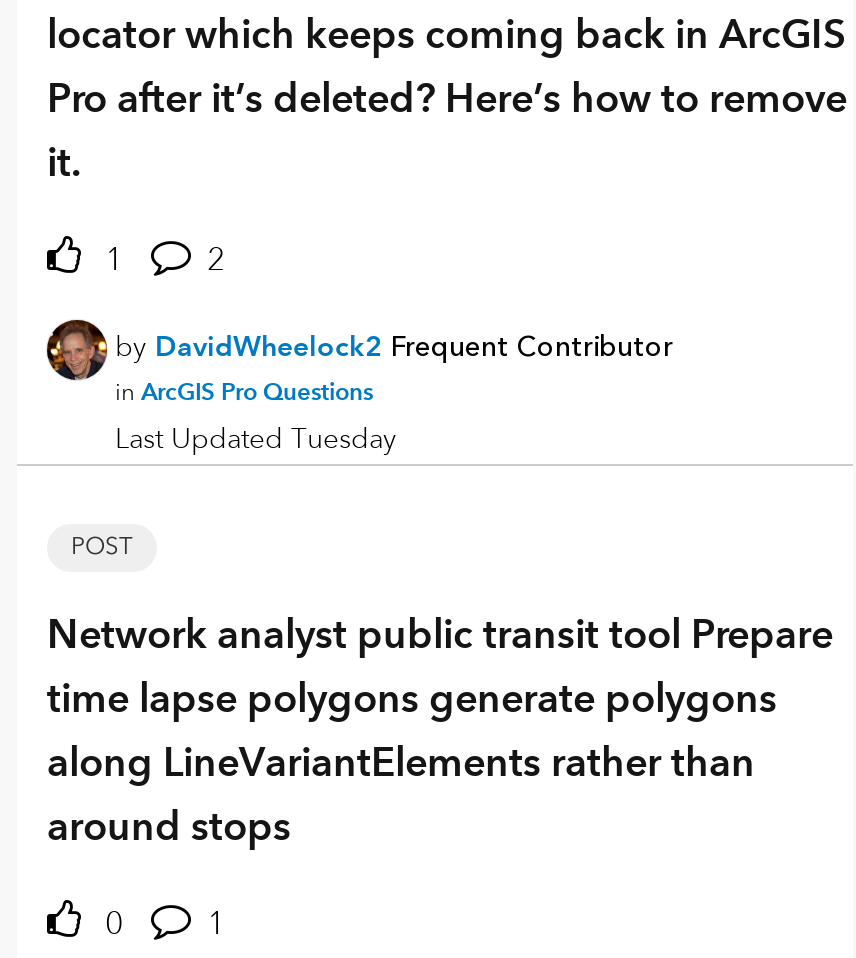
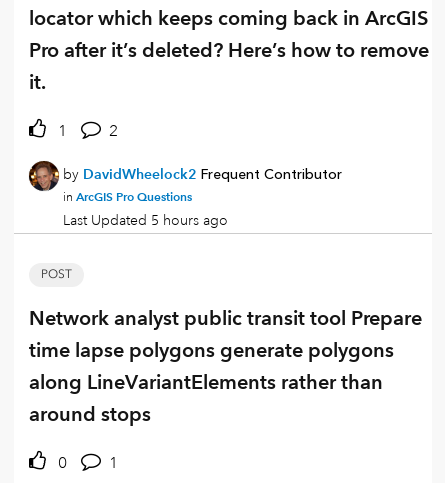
- Last Updated Tuesday
+ Last Updated 5 hours ago
